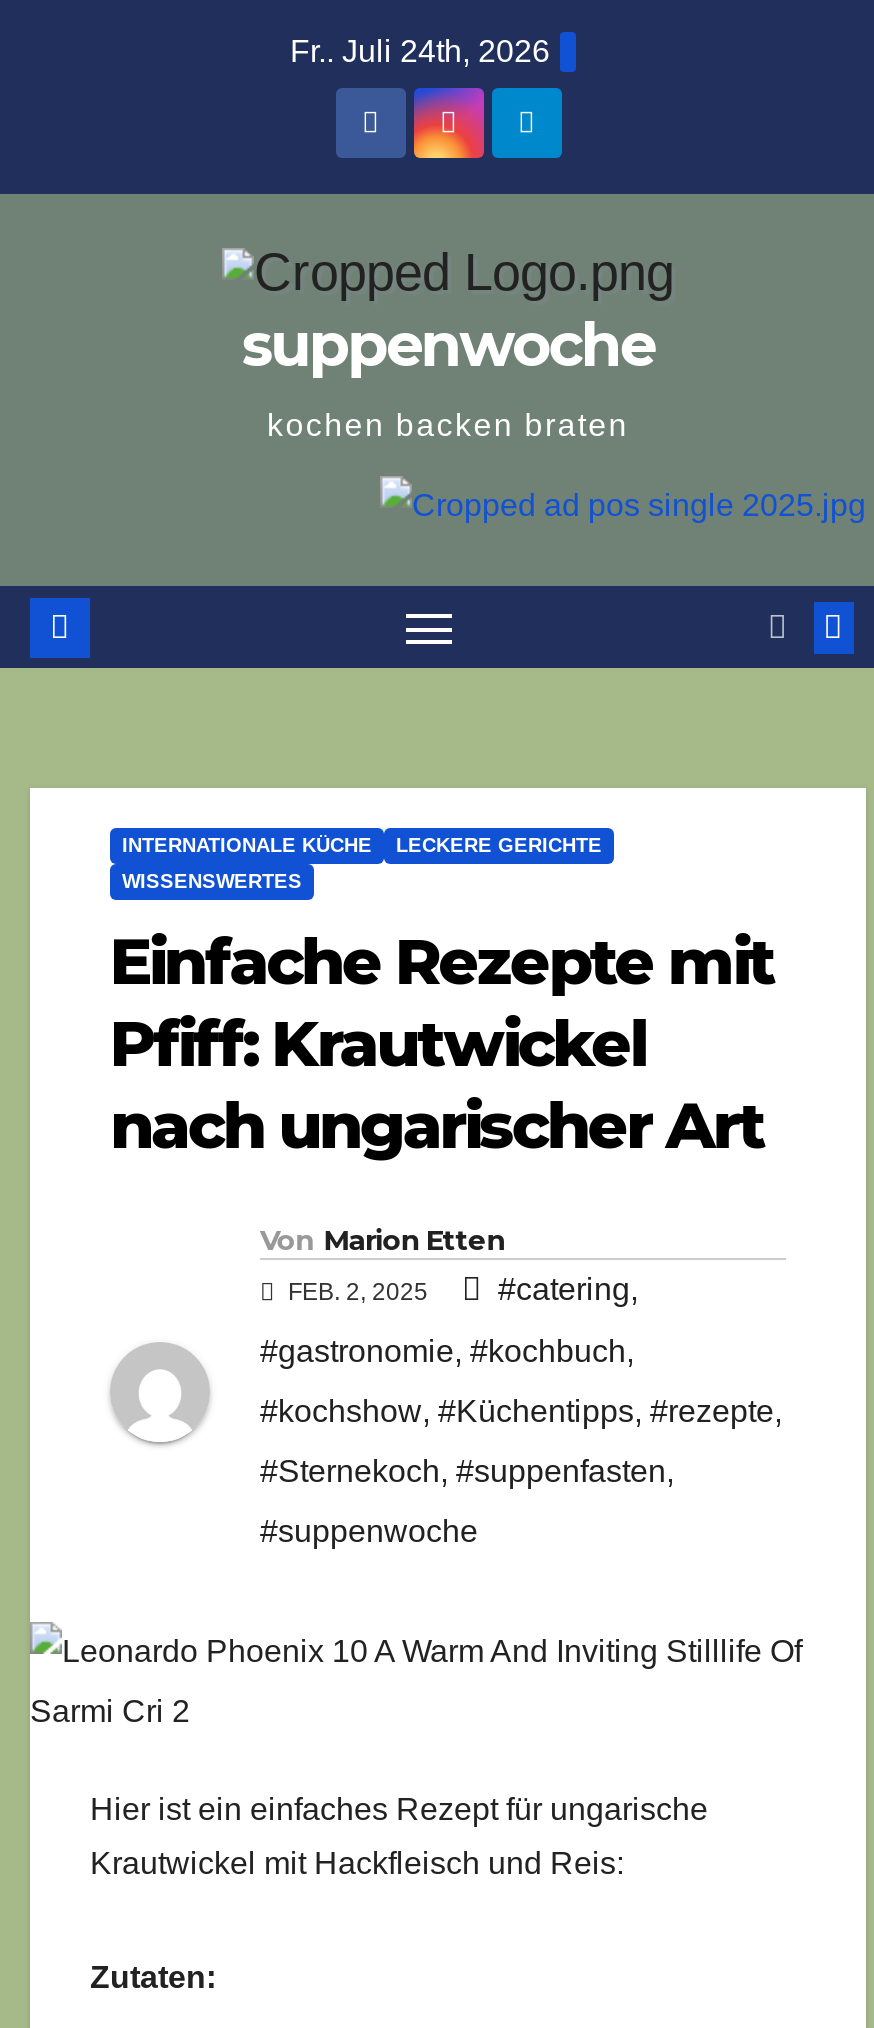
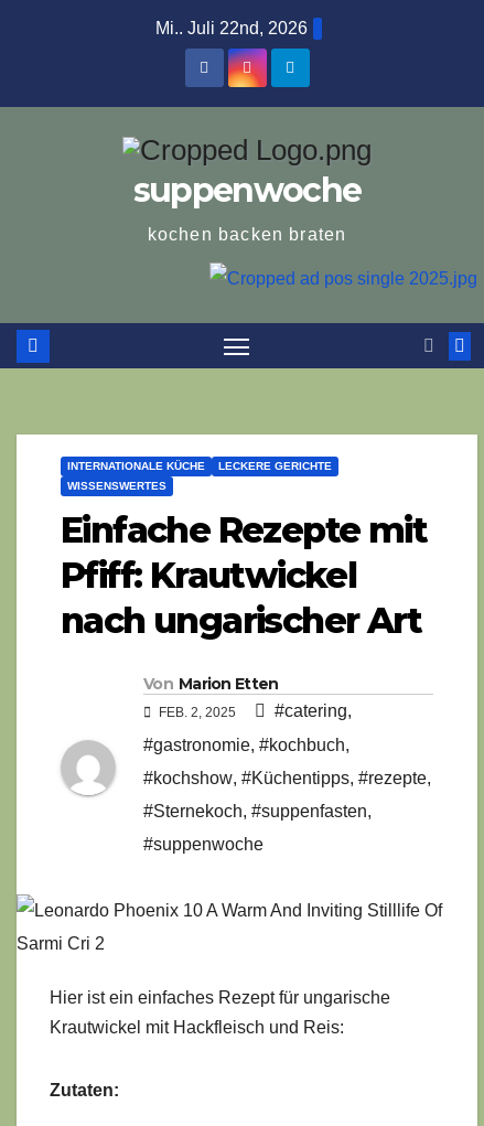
- Fr.. Juli 24th, 2026
+ Mi.. Juli 22nd, 2026
